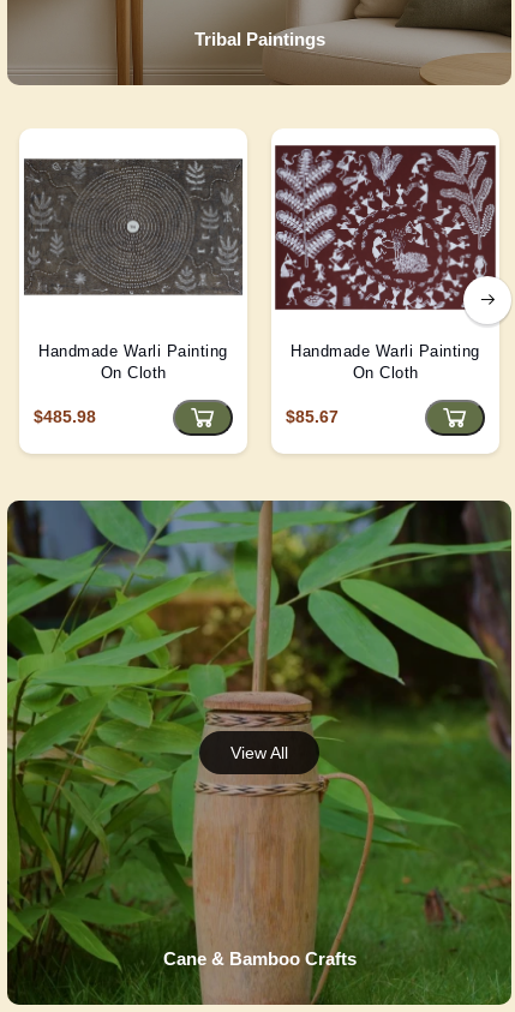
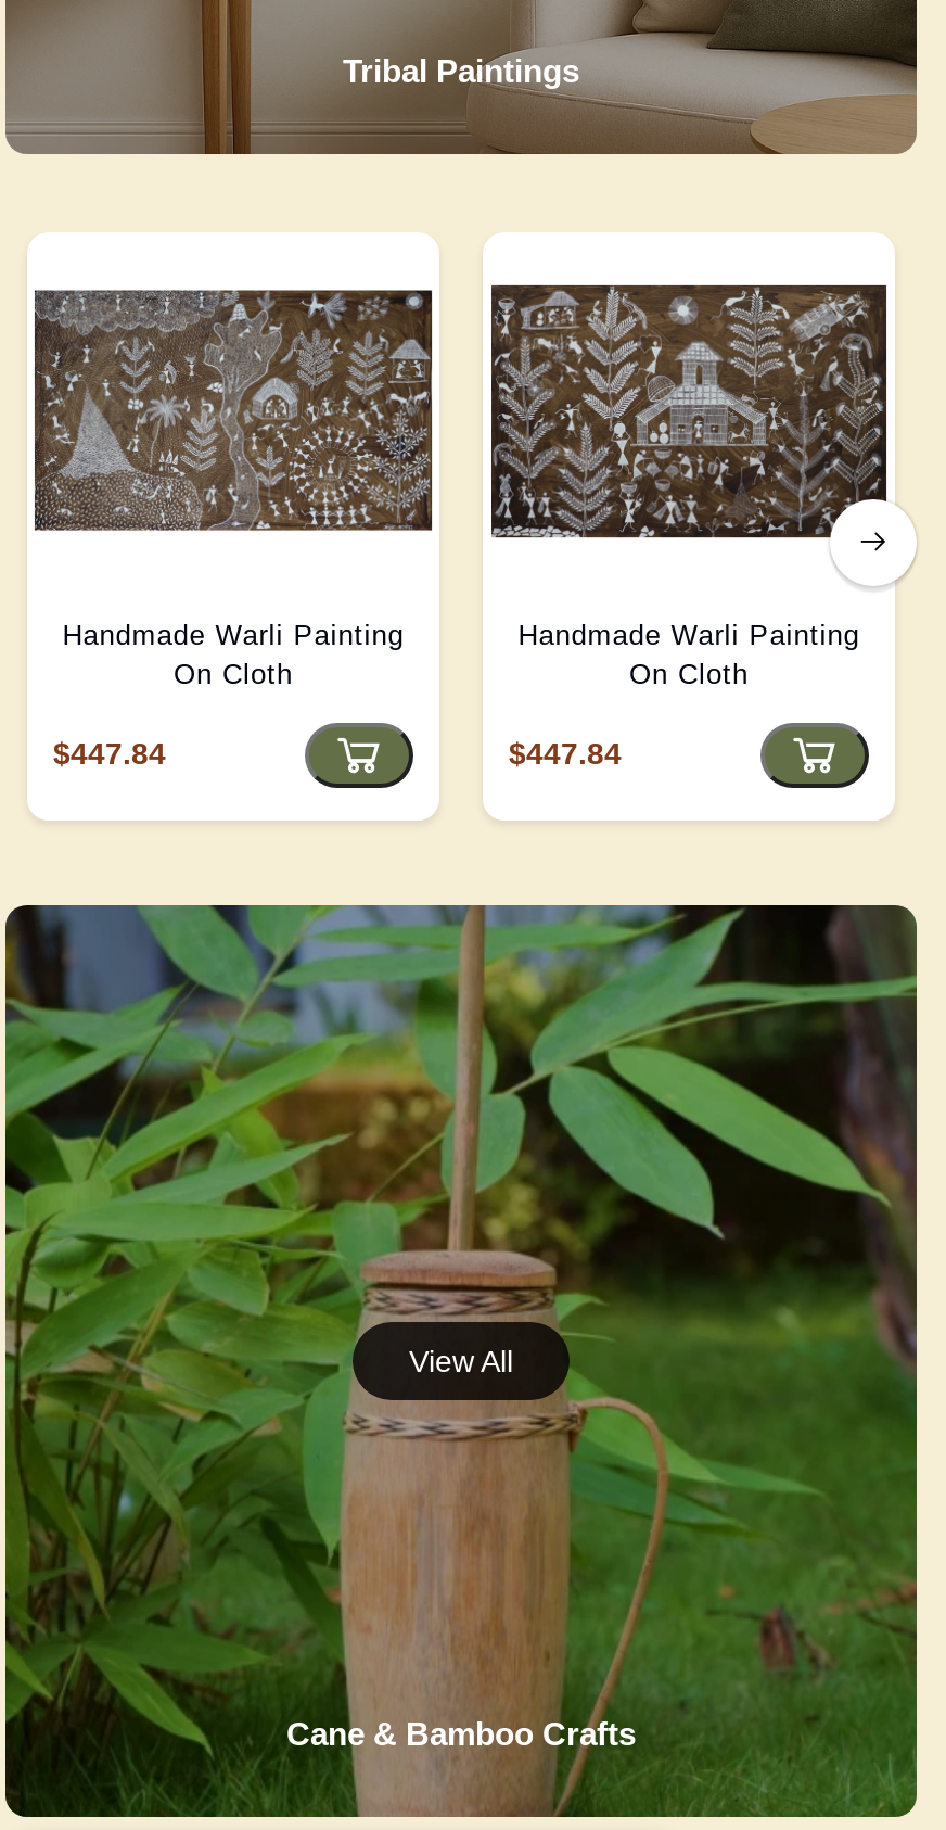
- [image]
+ [image]

- [image]
+ [image]

- $485.98
+ $447.84

- $85.67
+ $447.84
